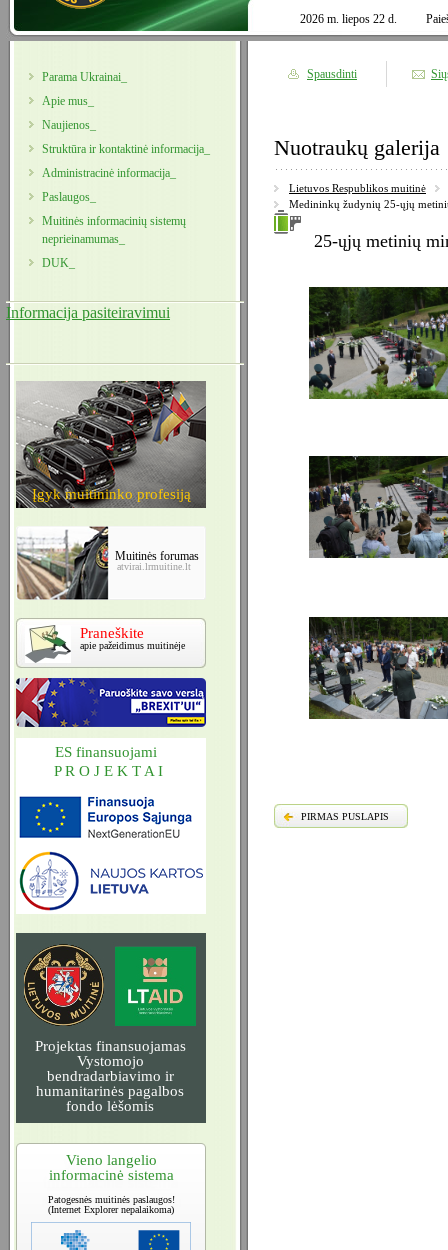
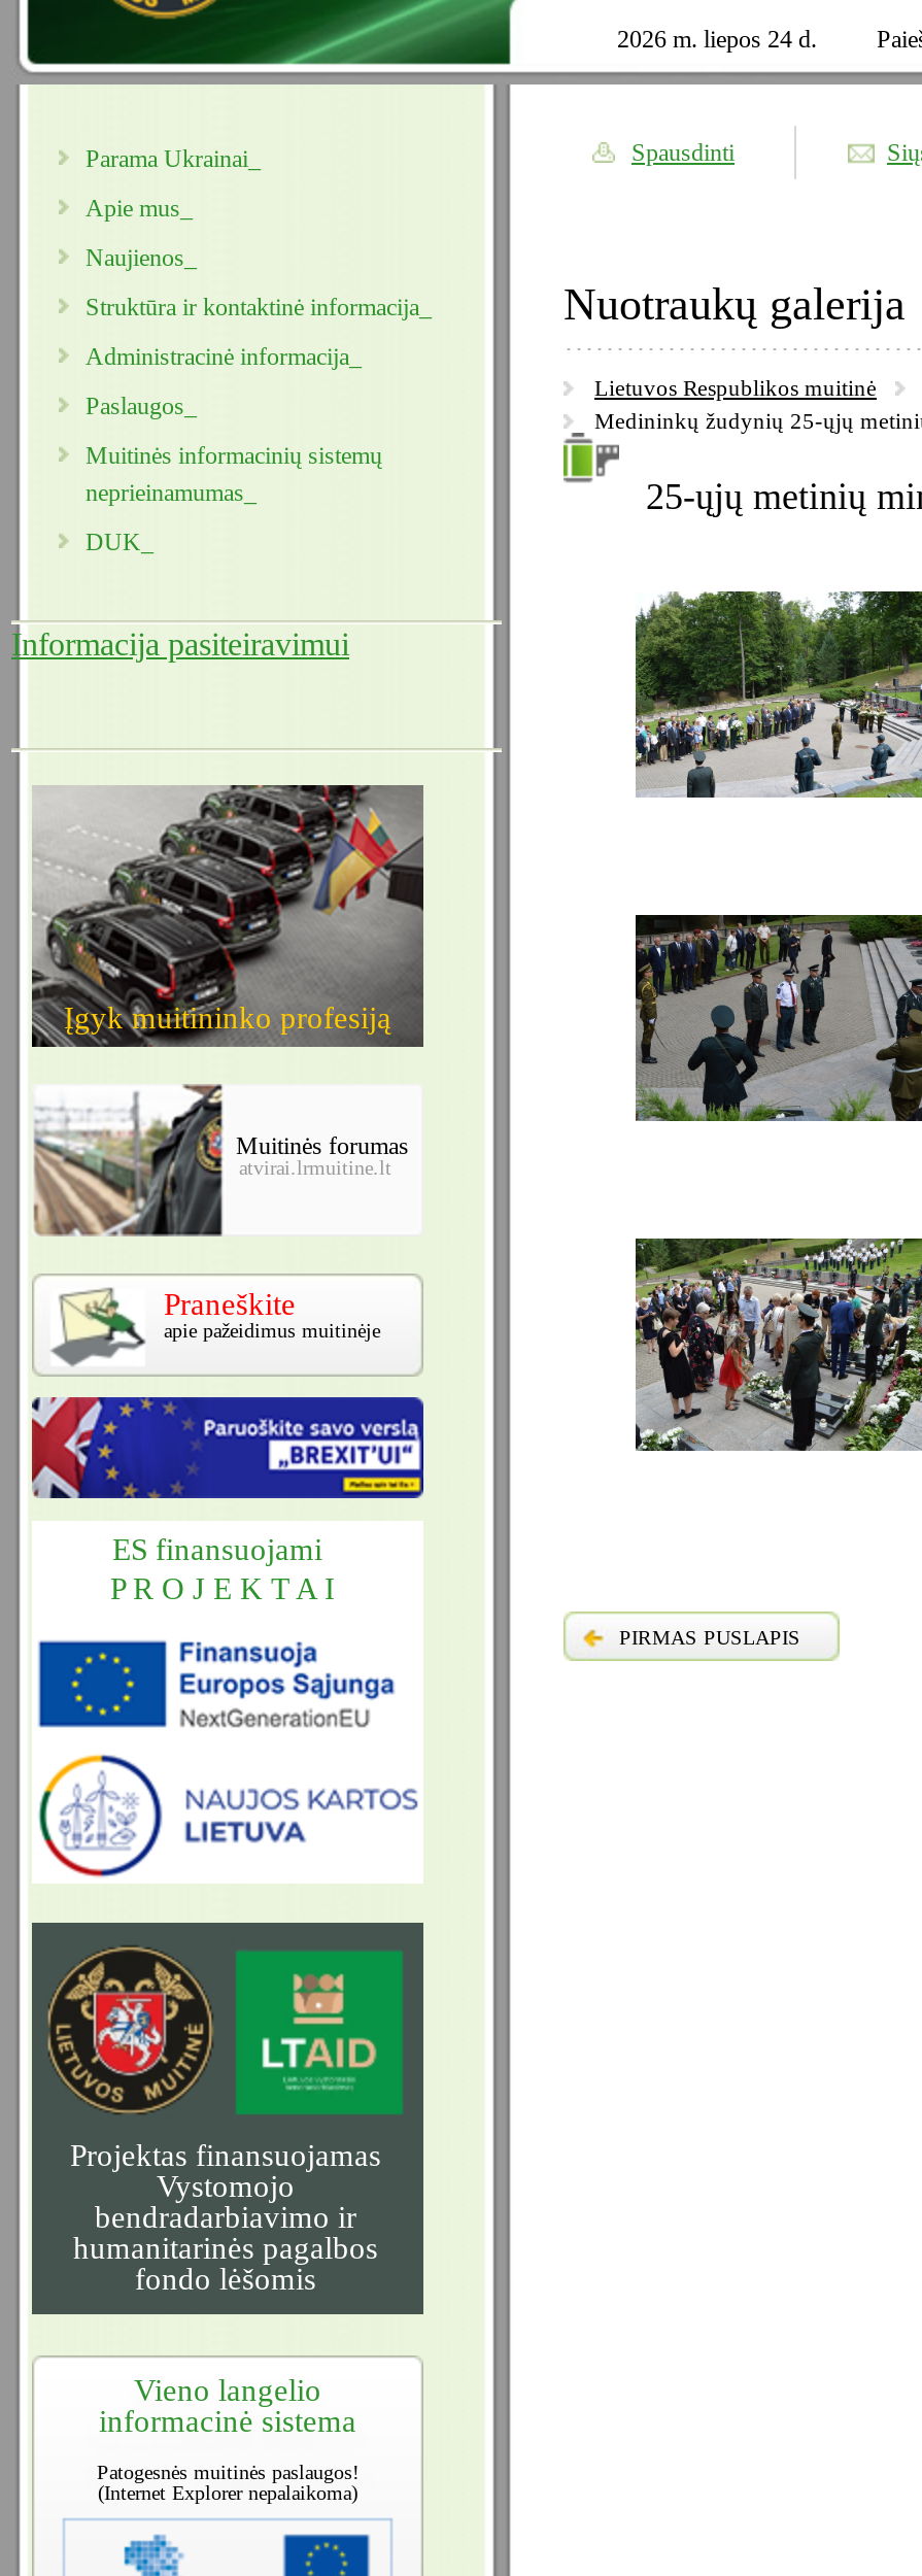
- 2026 m. liepos 22 d.
+ 2026 m. liepos 24 d.

- [image]
+ [image]

- [image]
+ [image]

- [image]
+ [image]

moved up: PIRMAS PUSLAPIS
